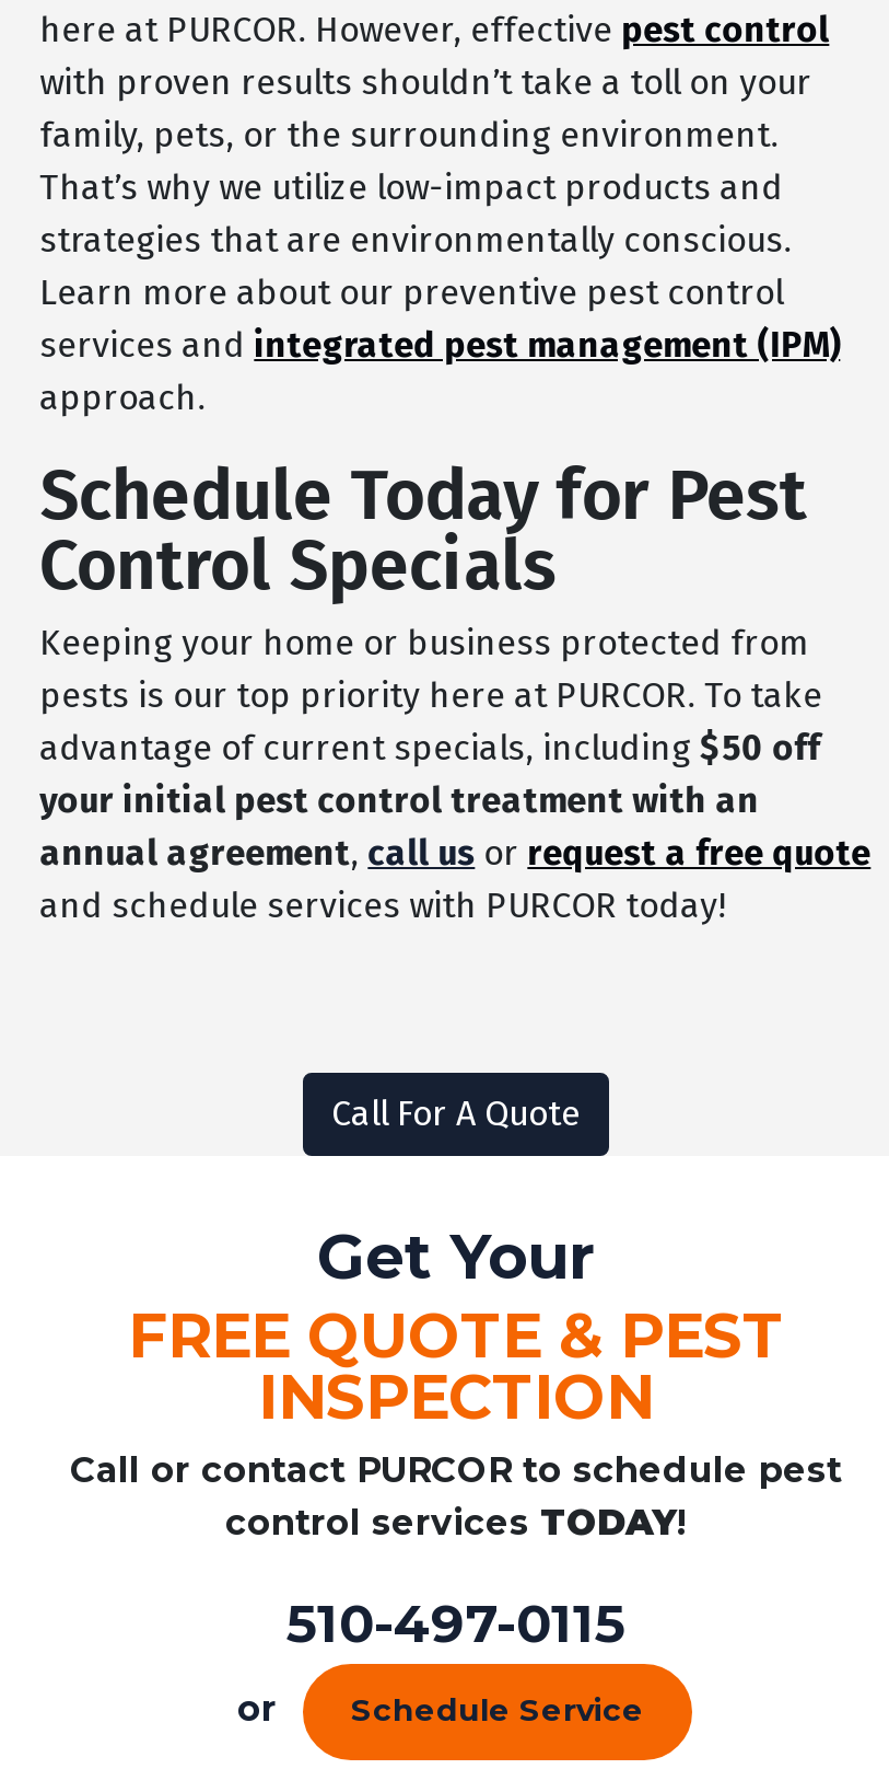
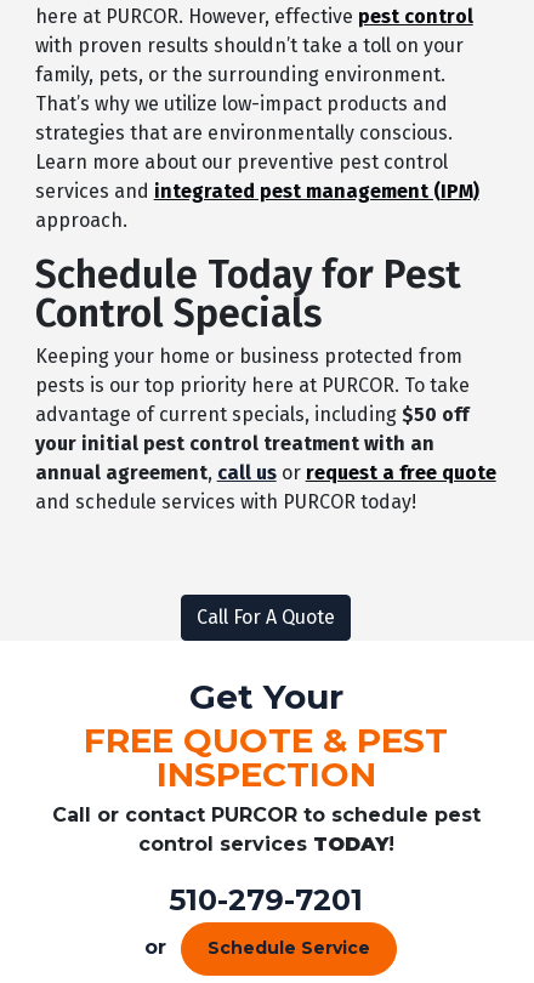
- 510-497-0115
+ 510-279-7201
